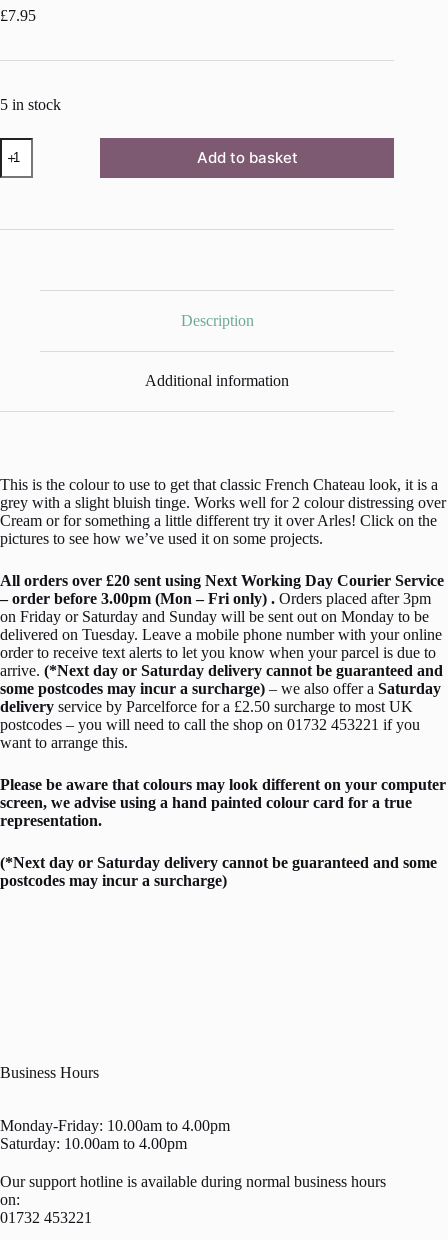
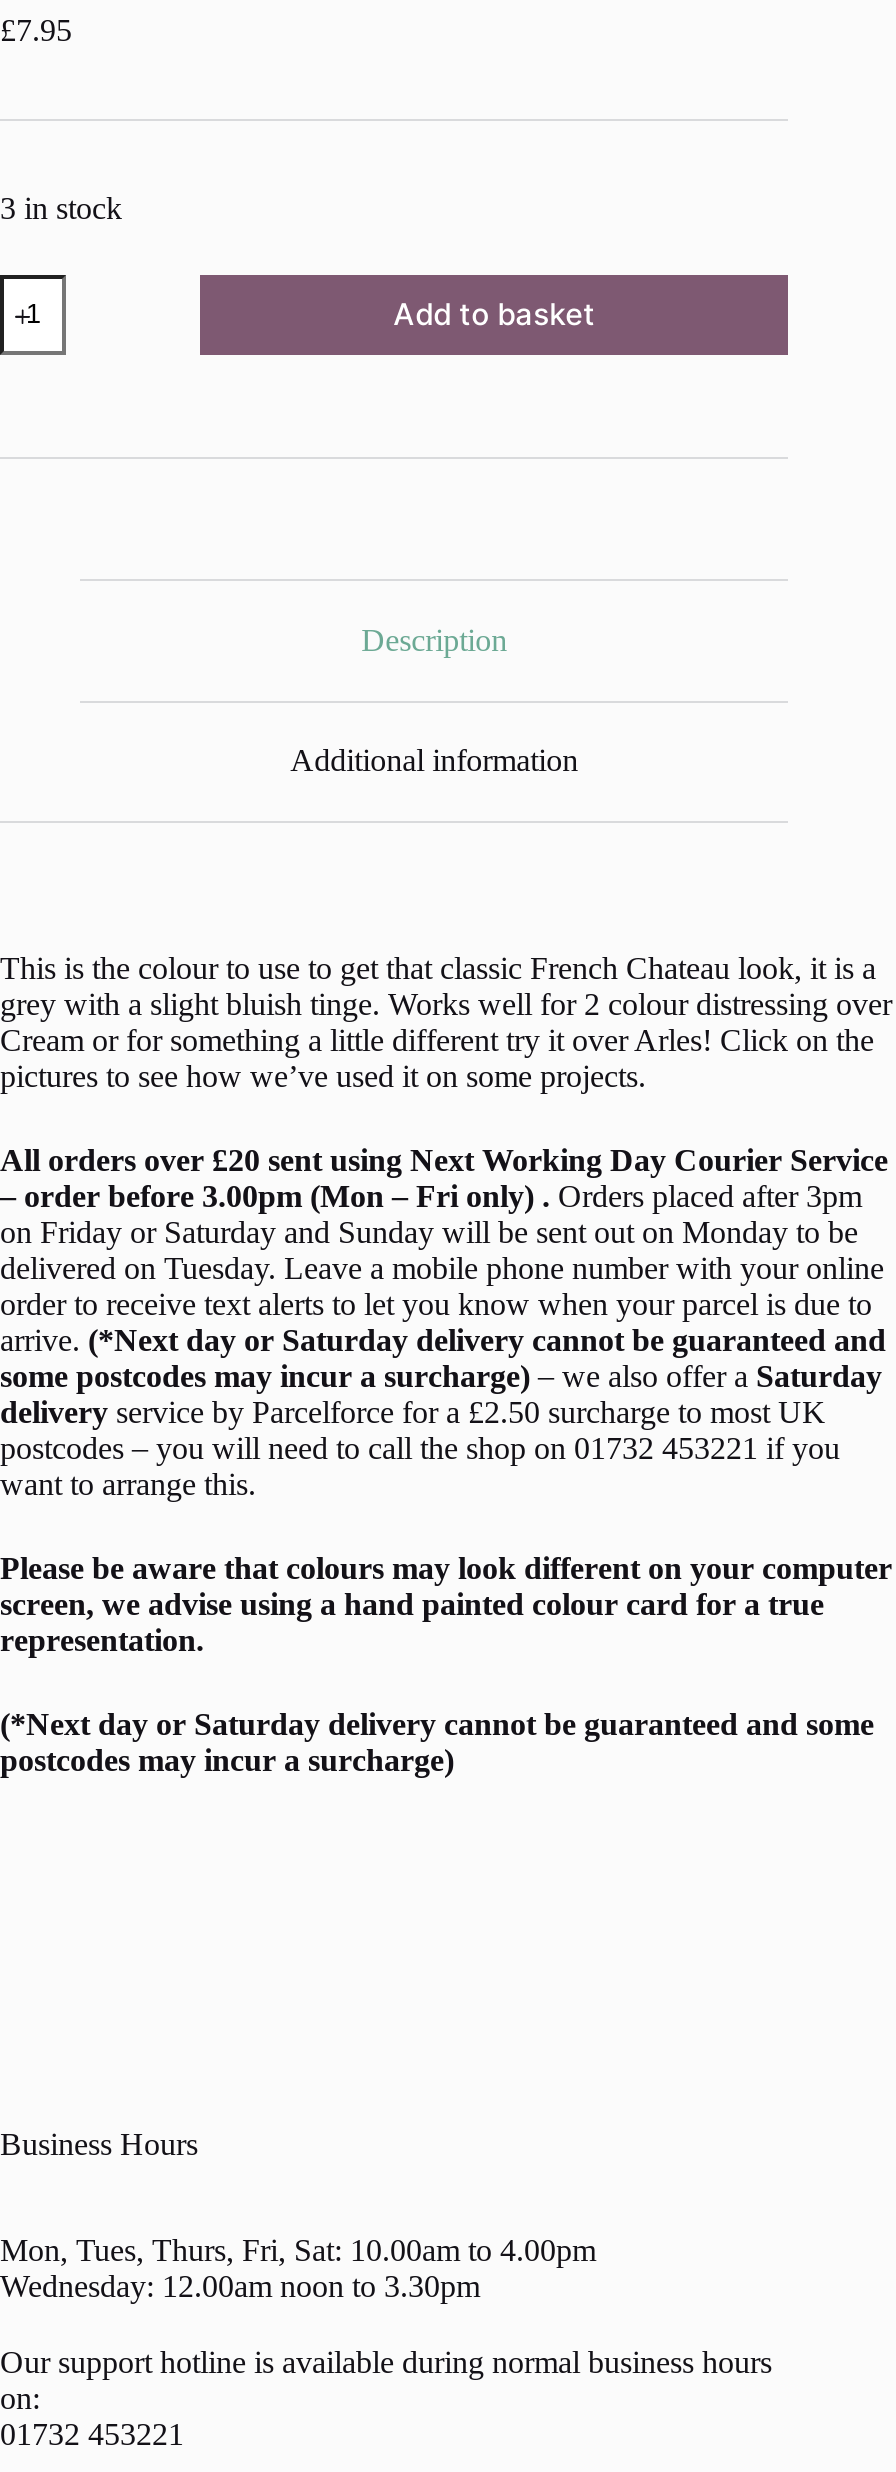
- 5 in stock
+ 3 in stock

- Monday-Friday: 10.00am to 4.00pm
- Saturday: 10.00am to 4.00pm
+ Mon, Tues, Thurs, Fri, Sat: 10.00am to 4.00pm
+ Wednesday: 12.00am noon to 3.30pm
